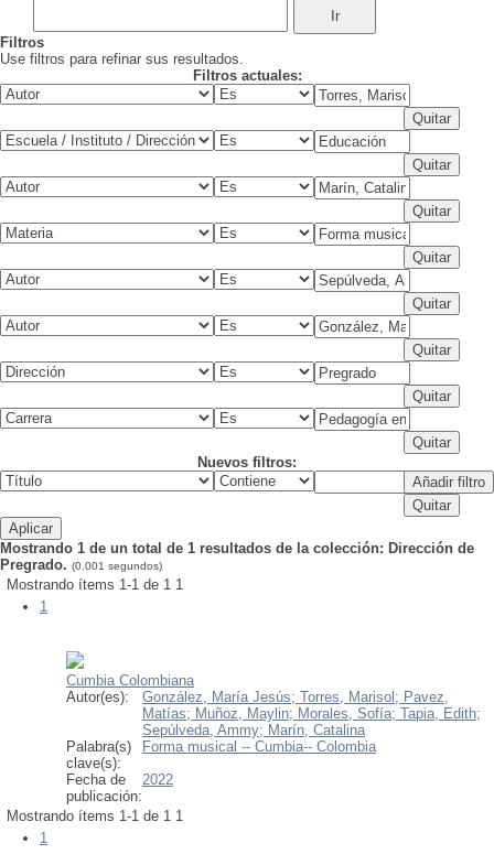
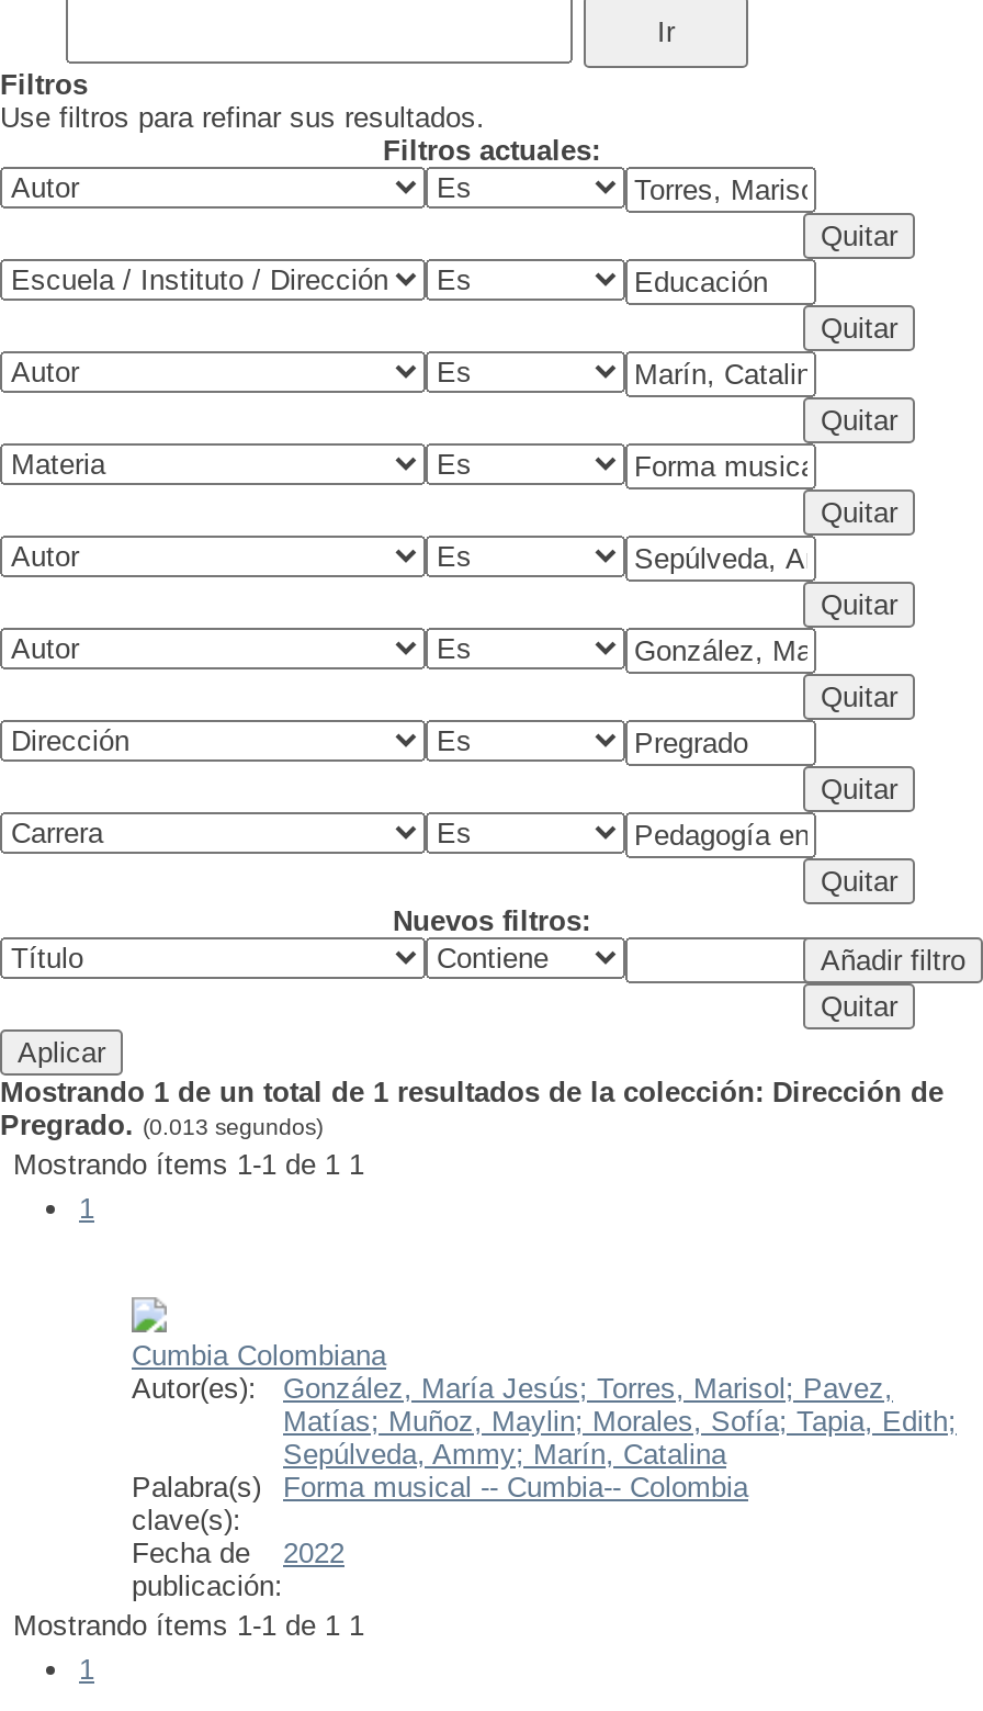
- Pregrado. (0.001 segundos)
+ Pregrado. (0.013 segundos)
